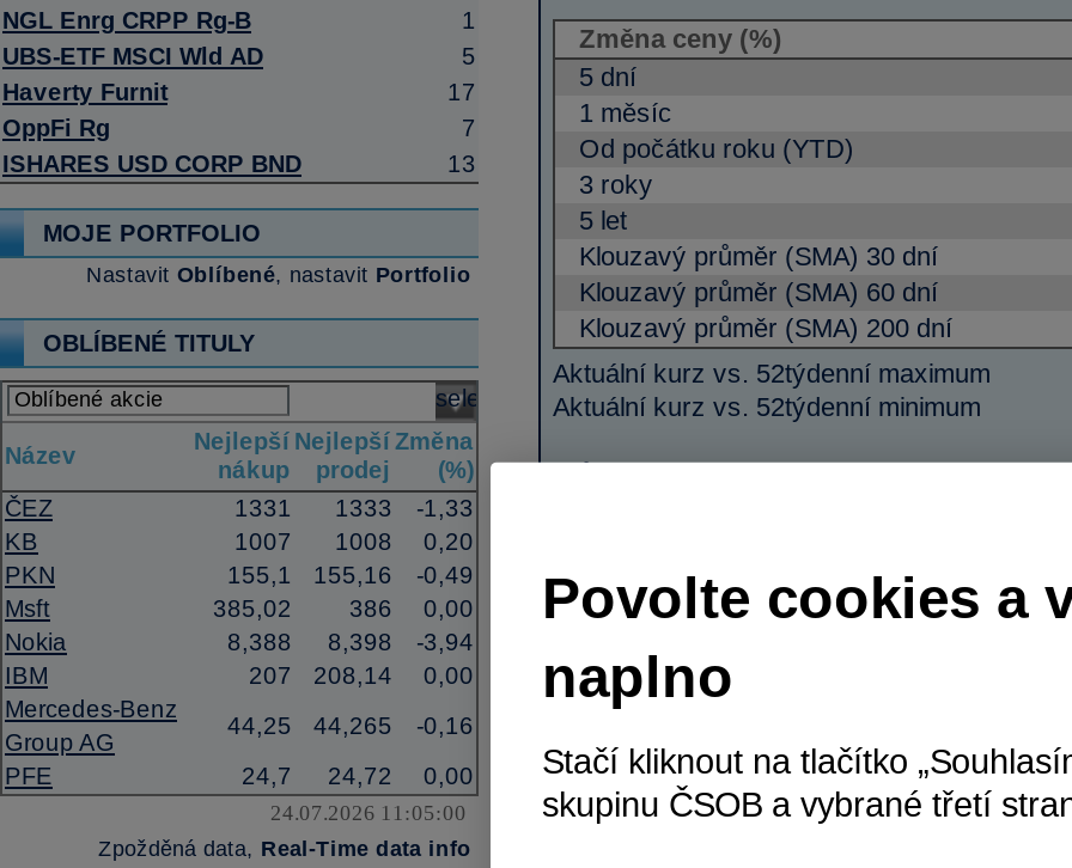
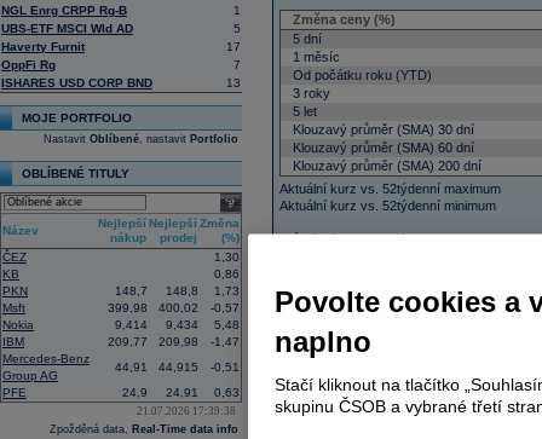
- 1331
- 1333
- -1,33
+ 1,30

- 1007
- 1008
- 0,20
+ 0,86

- 155,1
+ 148,7

- 155,16
+ 148,8

- -0,49
+ 1,73

- 385,02
+ 399,98

- 386
+ 400,02

- 0,00
+ -0,57

- 8,388
+ 9,414

- 8,398
+ 9,434

- -3,94
+ 5,48

- 207
+ 209,77

- 208,14
+ 209,98

- 0,00
+ -1,47

- 44,25
+ 44,91

- 44,265
+ 44,915

- -0,16
+ -0,51

- 24,7
+ 24,9

- 24,72
+ 24,91

- 0,00
+ 0,63

- 24.07.2026 11:05:00
+ 21.07.2026 17:39:38
